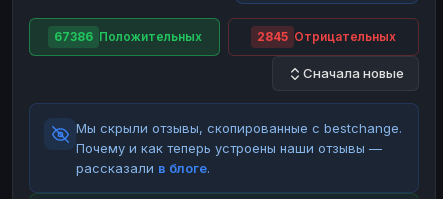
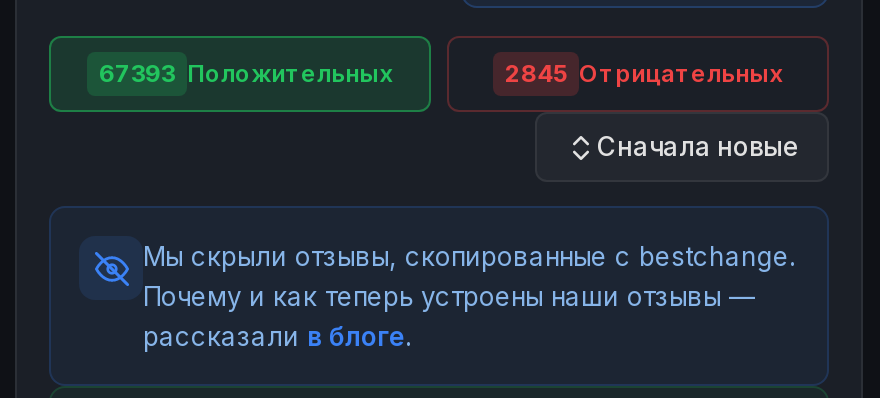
- 67386 Положительных
+ 67393 Положительных
